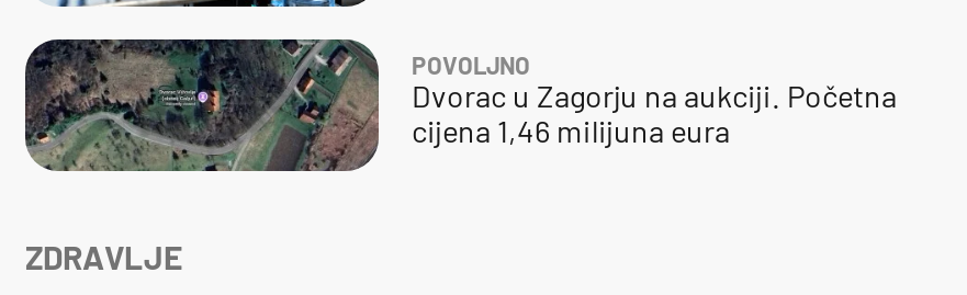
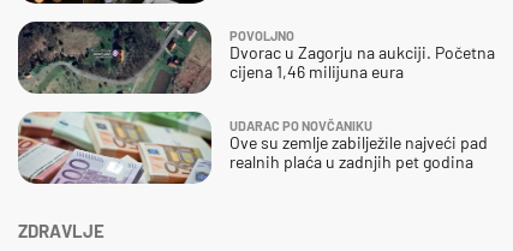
+ [image]
+ UDARAC PO NOVČANIKU
+ Ove su zemlje zabilježile najveći pad
+ realnih plaća u zadnjih pet godina
